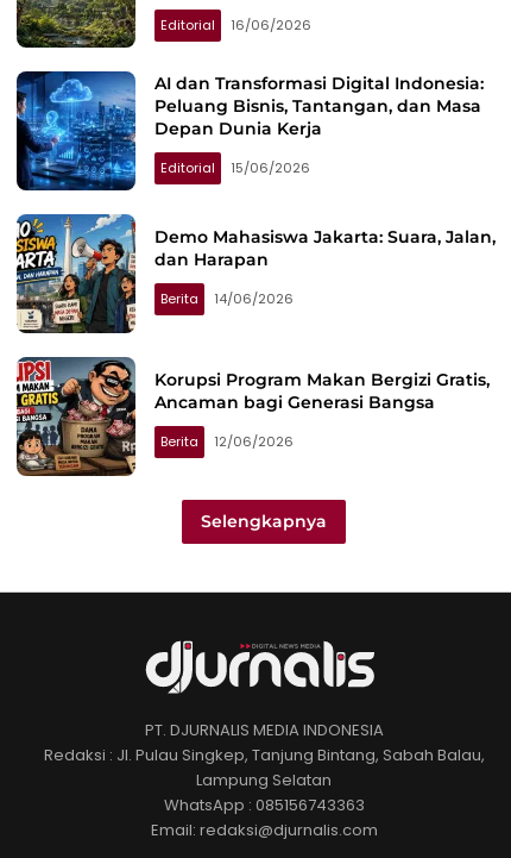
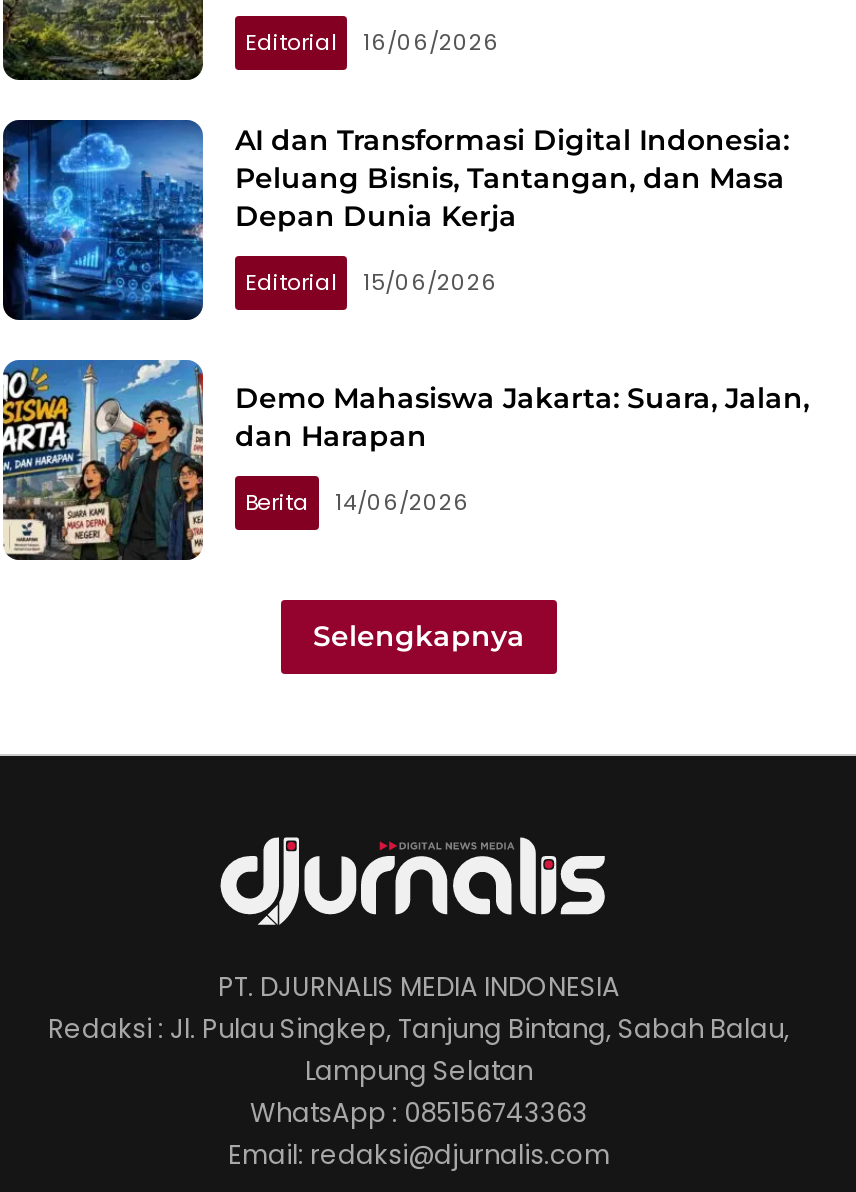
- [image]
- Korupsi Program Makan Bergizi Gratis,
- Ancaman bagi Generasi Bangsa
- Berita
- 12/06/2026
